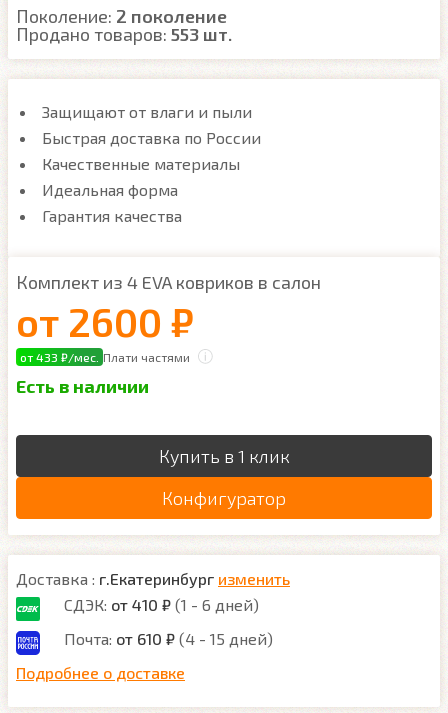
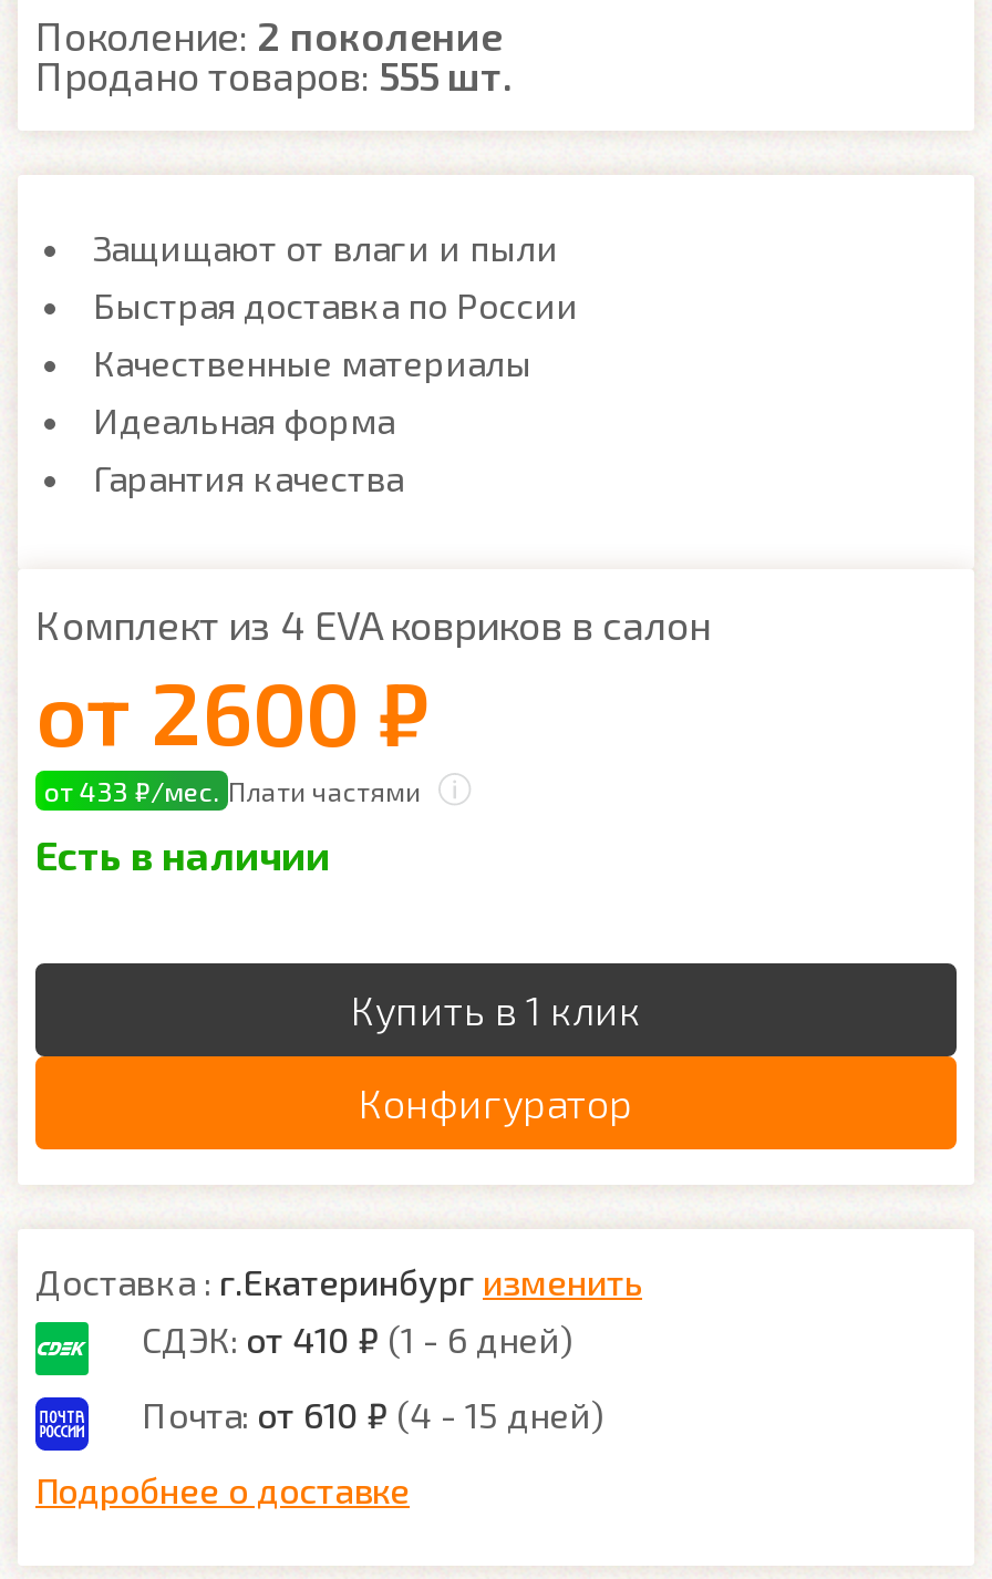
- Продано товаров:553 шт.
+ Продано товаров:555 шт.
